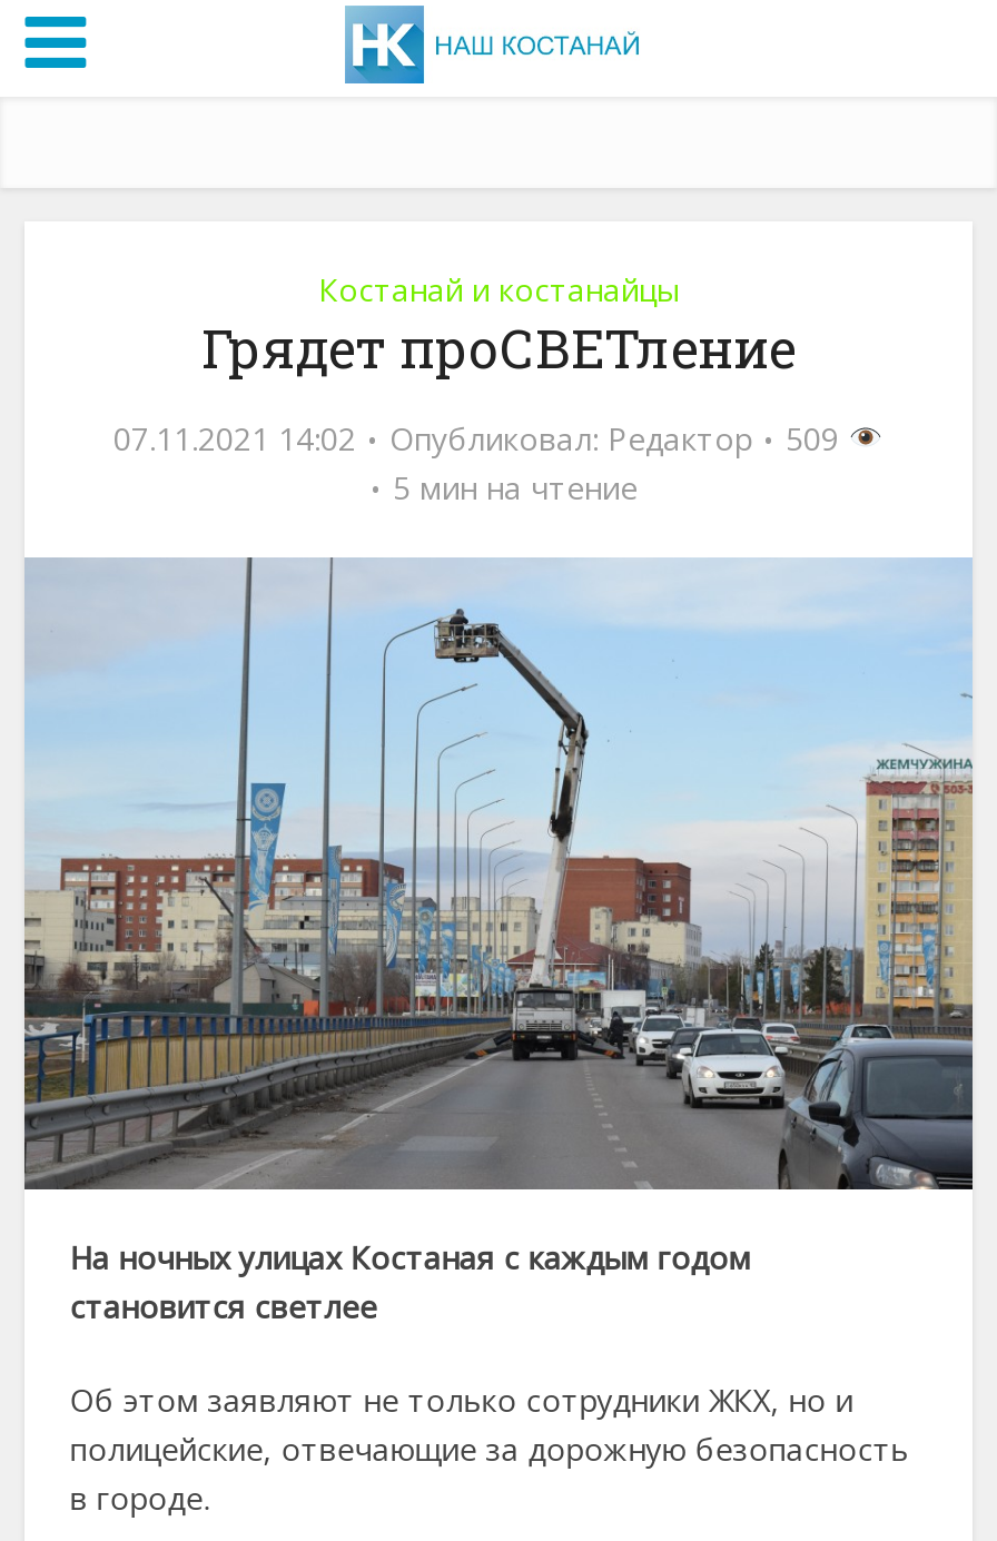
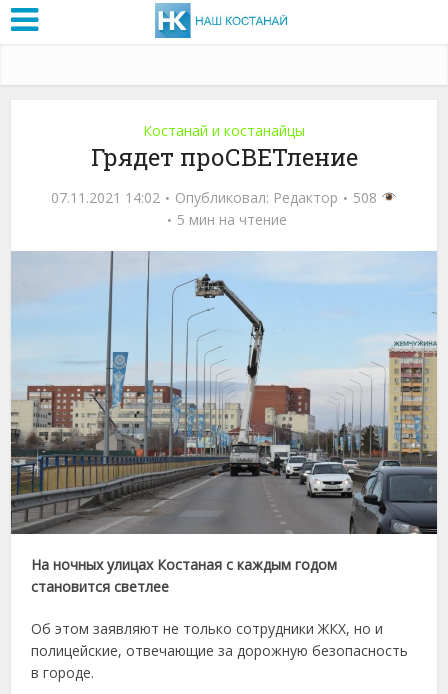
- 07.11.2021 14:02 Опубликовал: Редактор 509
+ 07.11.2021 14:02 Опубликовал: Редактор 508
